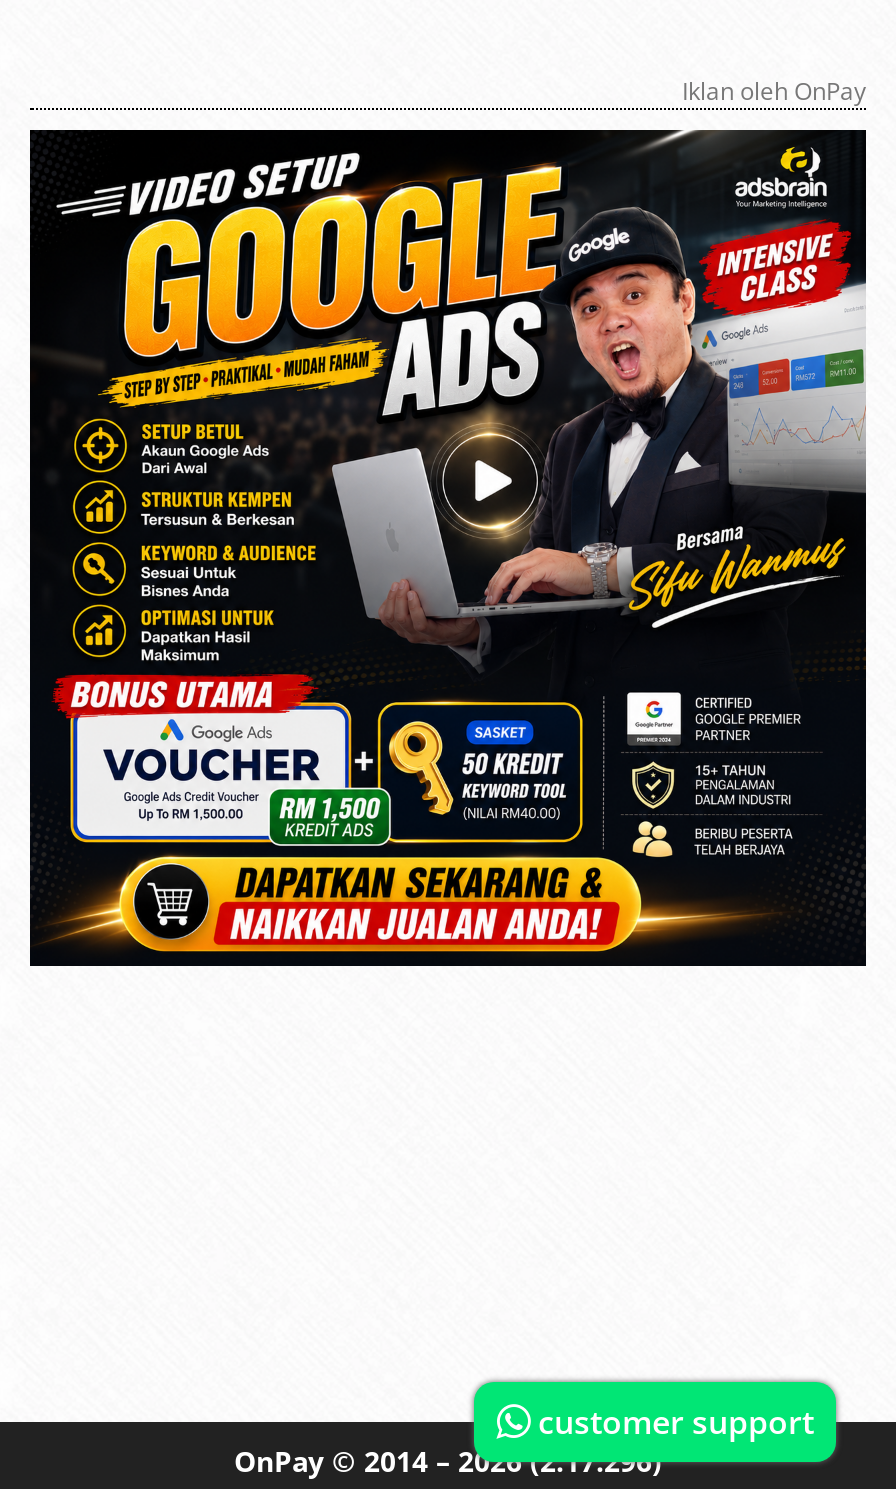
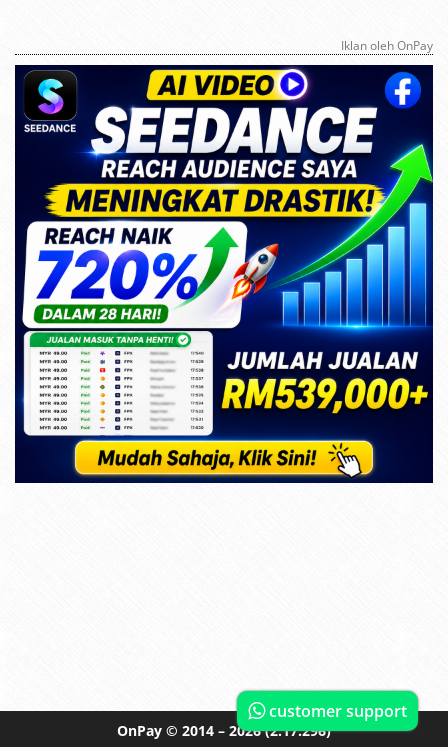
- [image]
+ [image]
